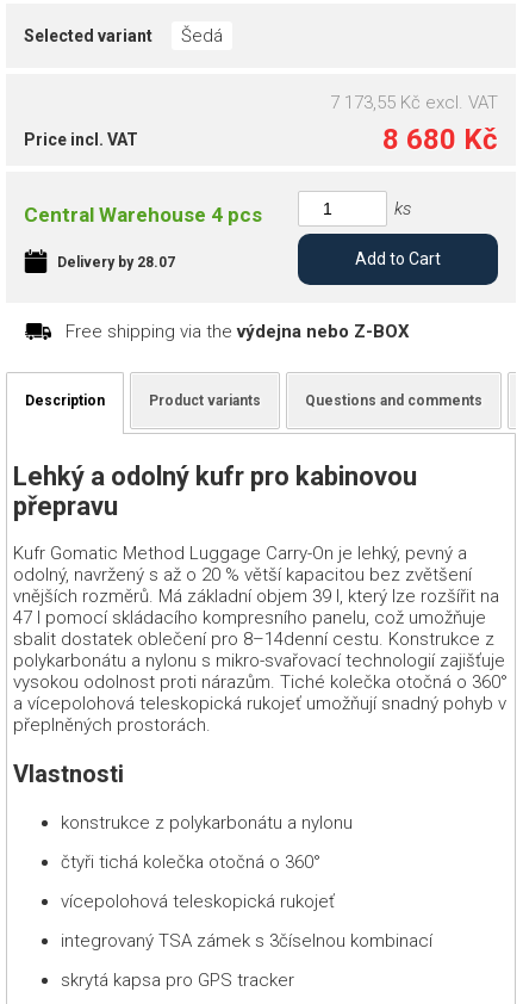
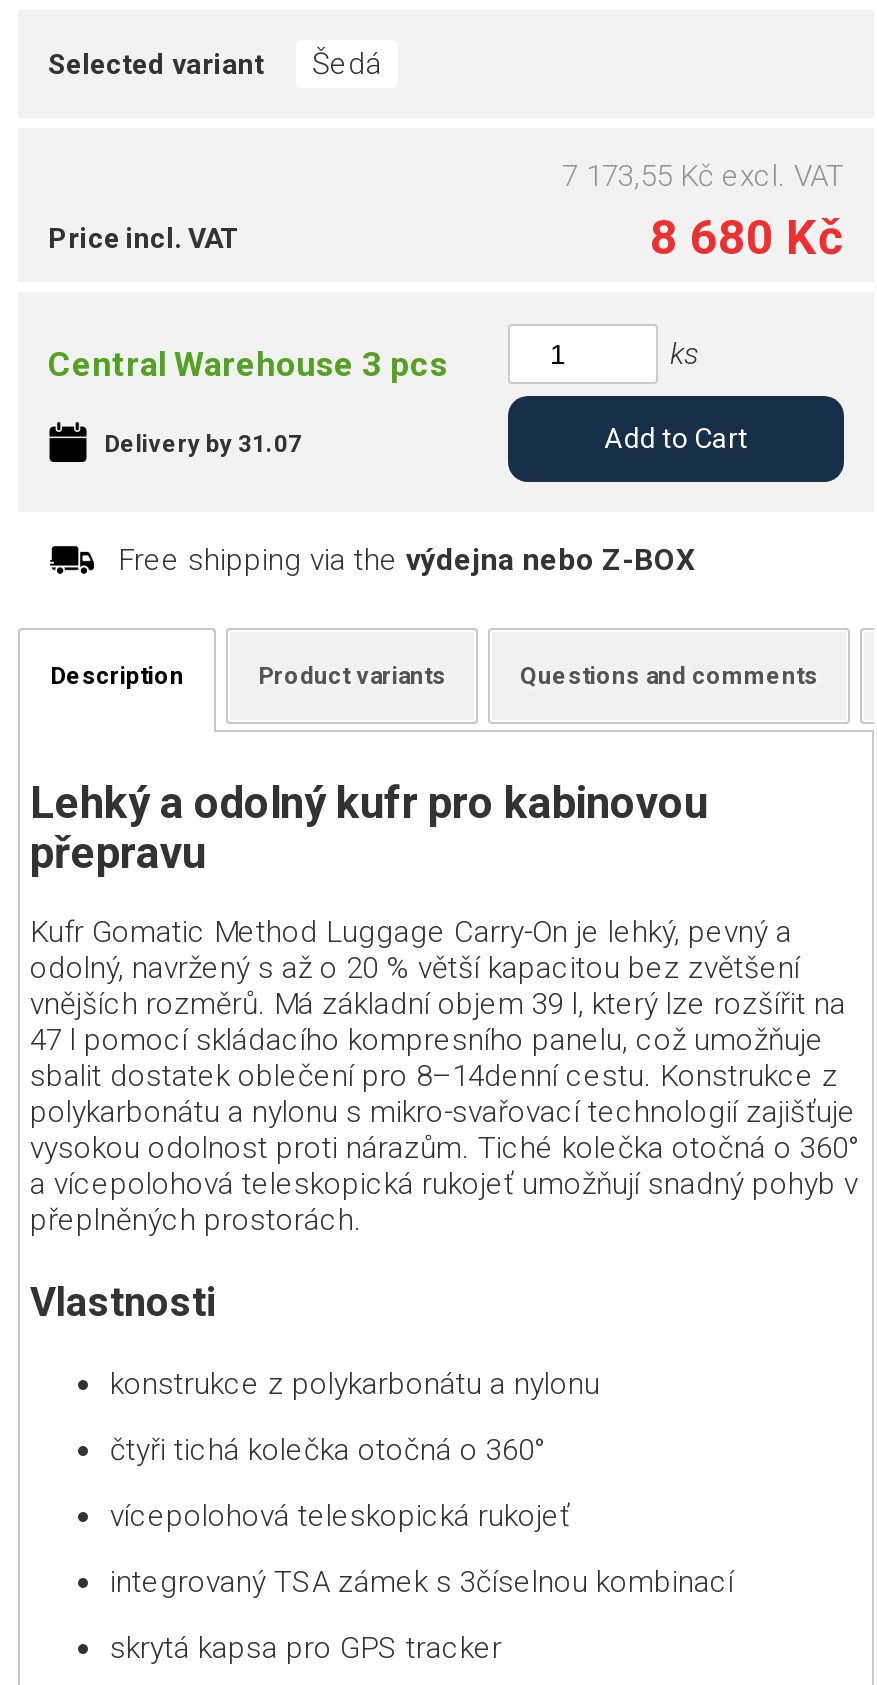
- Central Warehouse 4 pcs
+ Central Warehouse 3 pcs

- Delivery by 28.07
+ Delivery by 31.07
